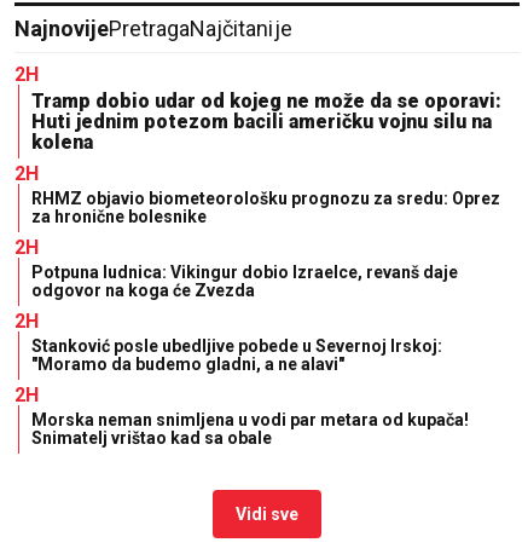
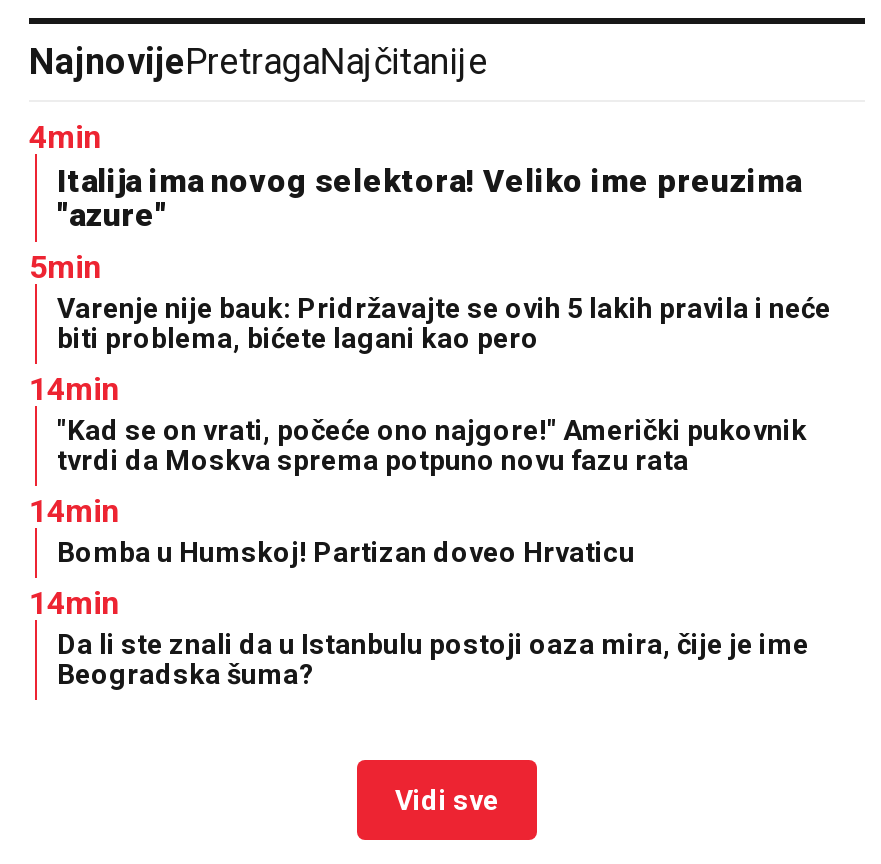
- 2H
- Tramp dobio udar od kojeg ne može da se oporavi:
- Huti jednim potezom bacili američku vojnu silu na
- kolena
- 2H
- RHMZ objavio biometeorološku prognozu za sredu: Oprez
- za hronične bolesnike
- 2H
- Potpuna ludnica: Vikingur dobio Izraelce, revanš daje
- odgovor na koga će Zvezda
- 2H
- Stanković posle ubedljive pobede u Severnoj Irskoj:
- "Moramo da budemo gladni, a ne alavi"
- 2H
- Morska neman snimljena u vodi par metara od kupača!
- Snimatelj vrištao kad sa obale
+ 4min
+ Italija ima novog selektora! Veliko ime preuzima
+ "azure"
+ 5min
+ Varenje nije bauk: Pridržavajte se ovih 5 lakih pravila i neće
+ biti problema, bićete lagani kao pero
+ 14min
+ "Kad se on vrati, počeće ono najgore!" Američki pukovnik
+ tvrdi da Moskva sprema potpuno novu fazu rata
+ 14min
+ Bomba u Humskoj! Partizan doveo Hrvaticu
+ 14min
+ Da li ste znali da u Istanbulu postoji oaza mira, čije je ime
+ Beogradska šuma?
